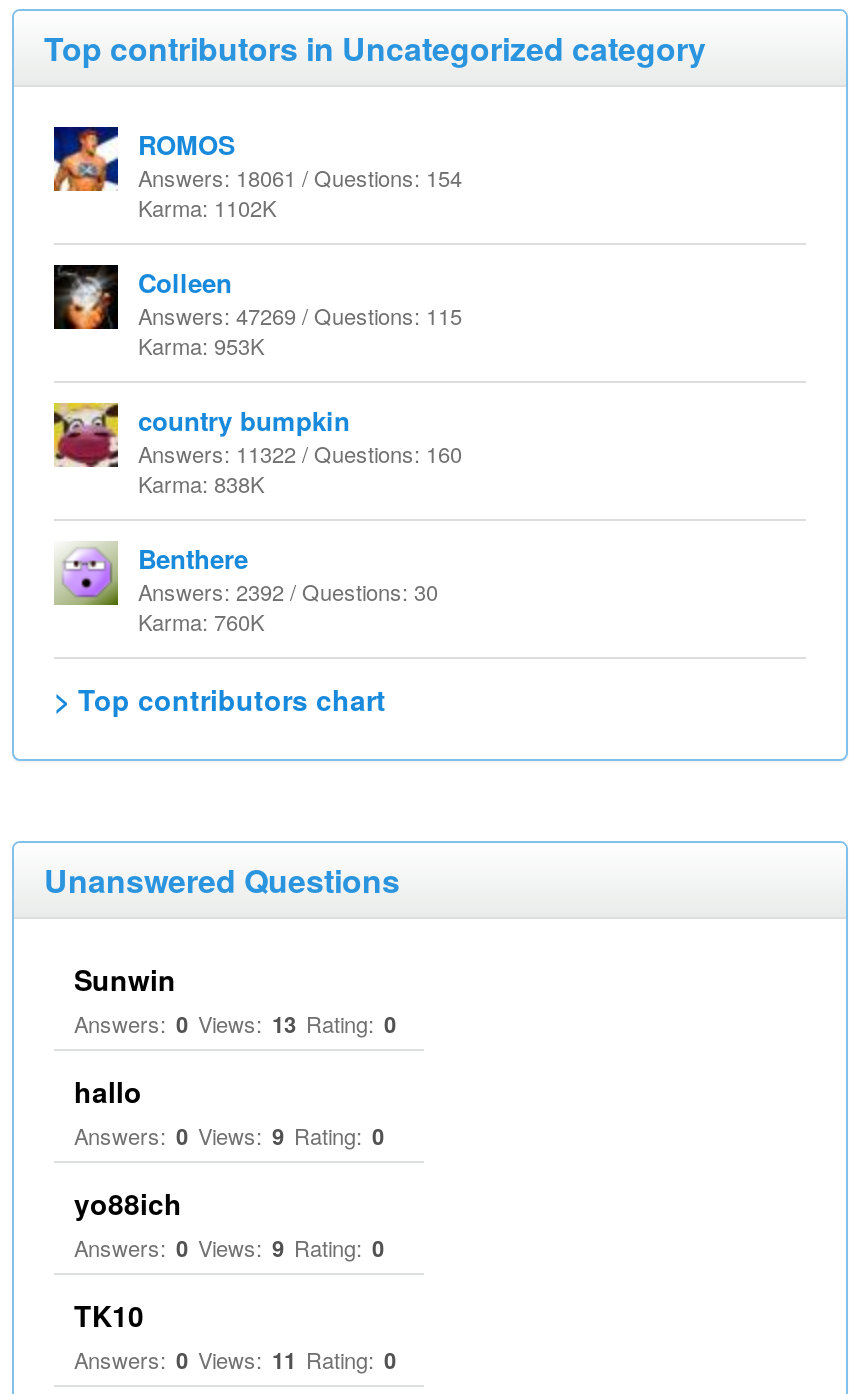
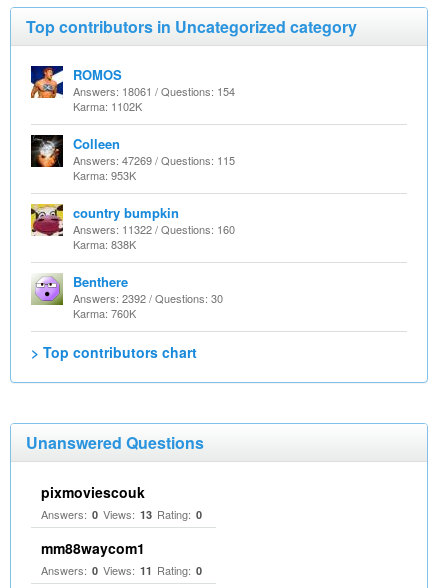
- Sunwin
+ pixmoviescouk

- hallo
- Answers: 0 Views: 9 Rating: 0
- yo88ich
- Answers: 0 Views: 9 Rating: 0
- TK10
+ mm88waycom1
